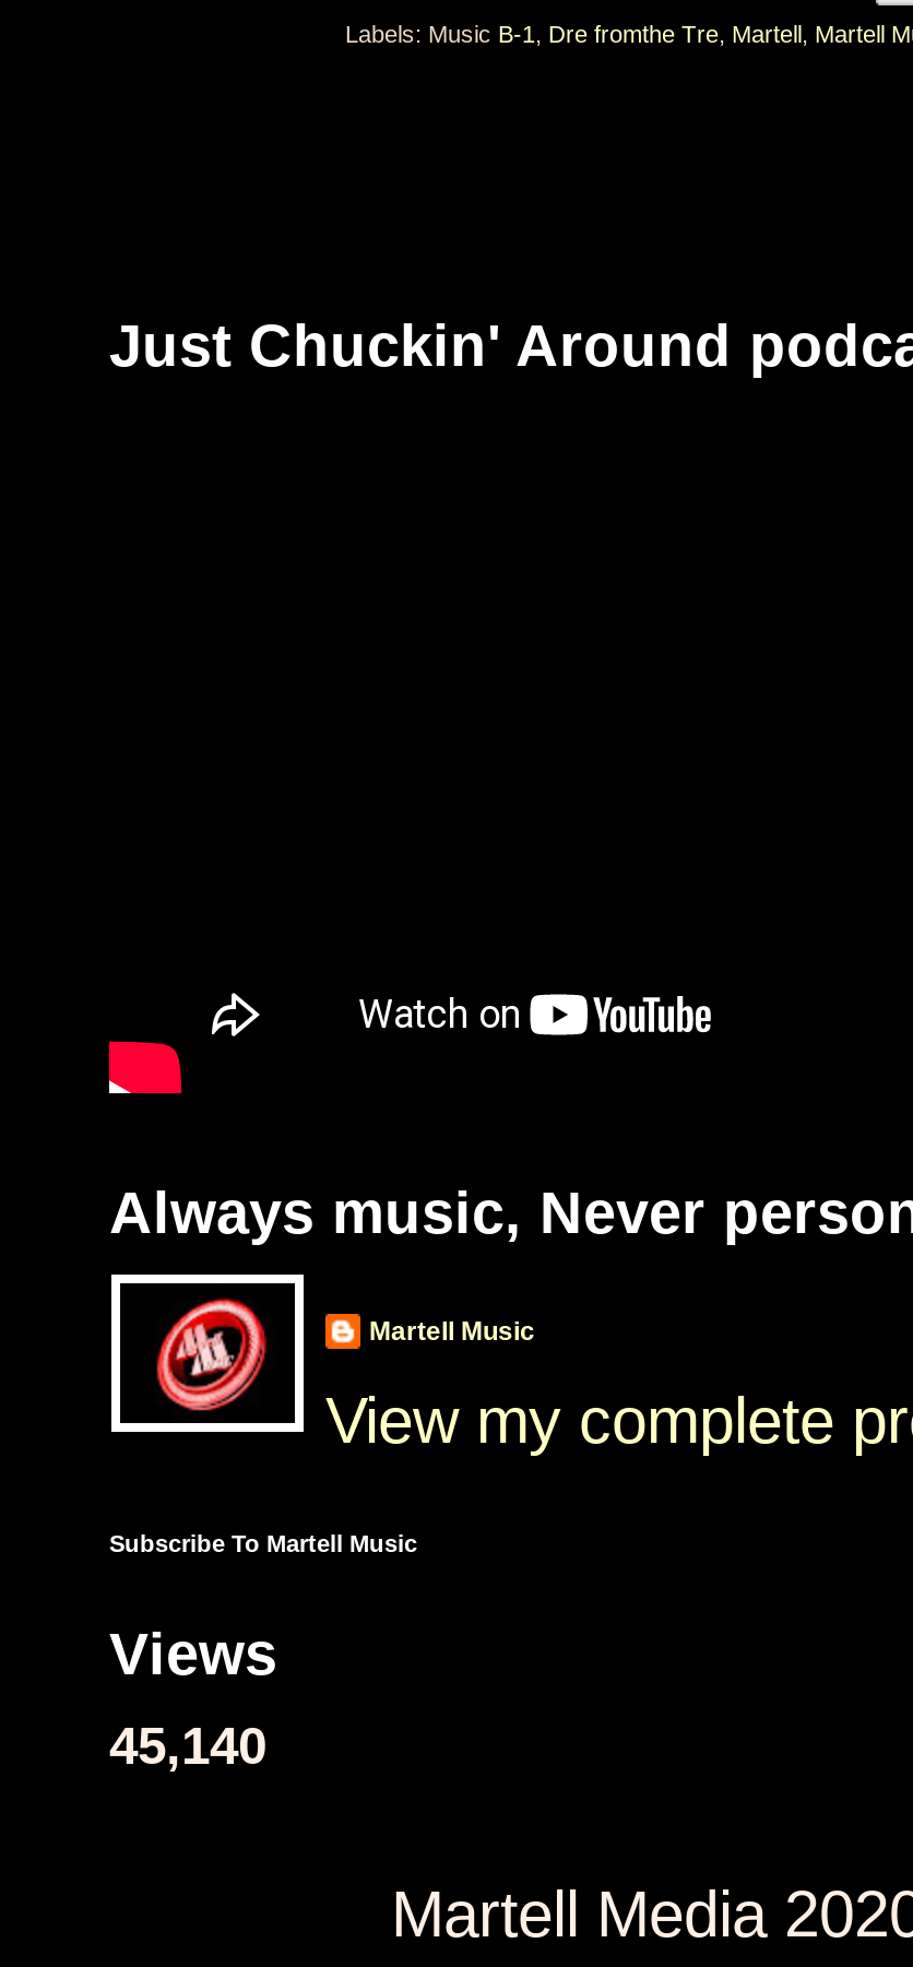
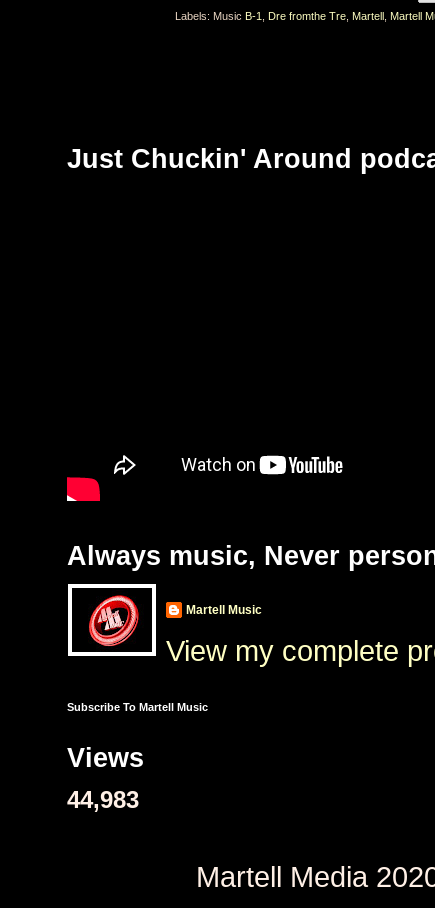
- 45,140
+ 44,983
